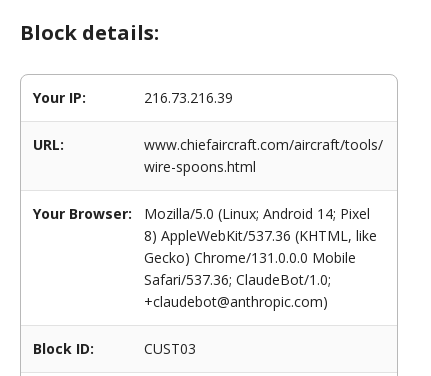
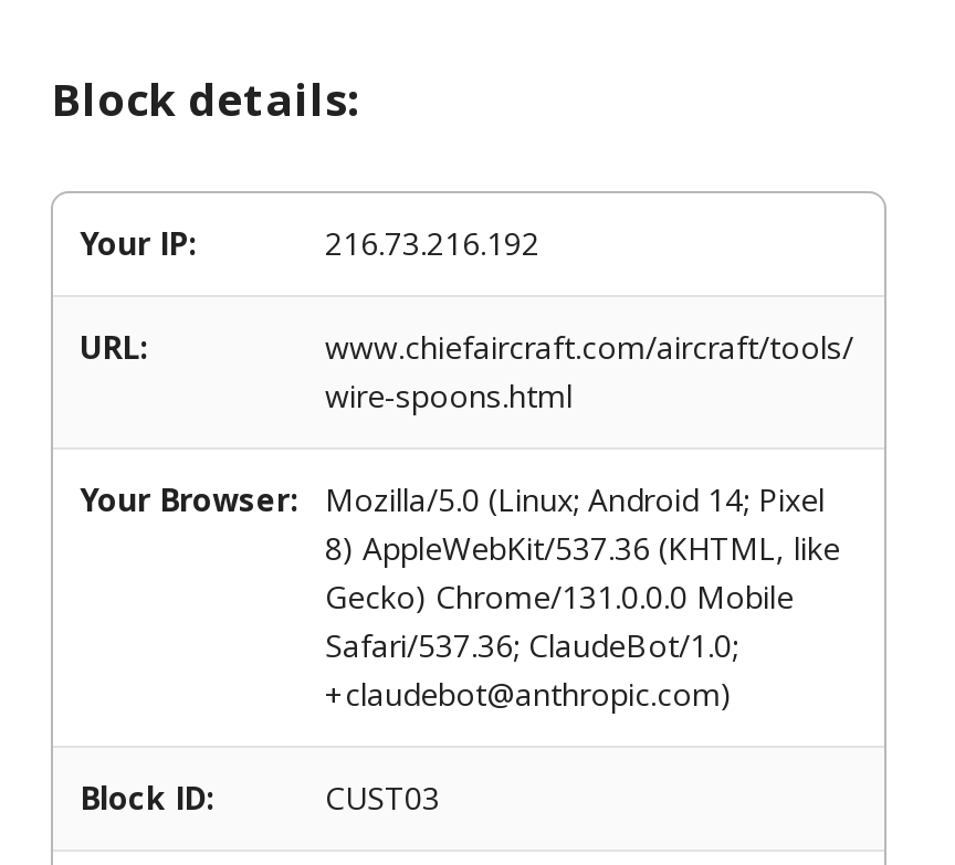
- 216.73.216.39
+ 216.73.216.192
